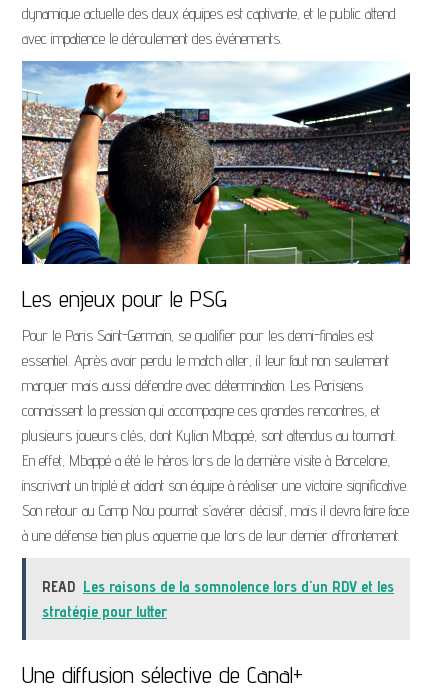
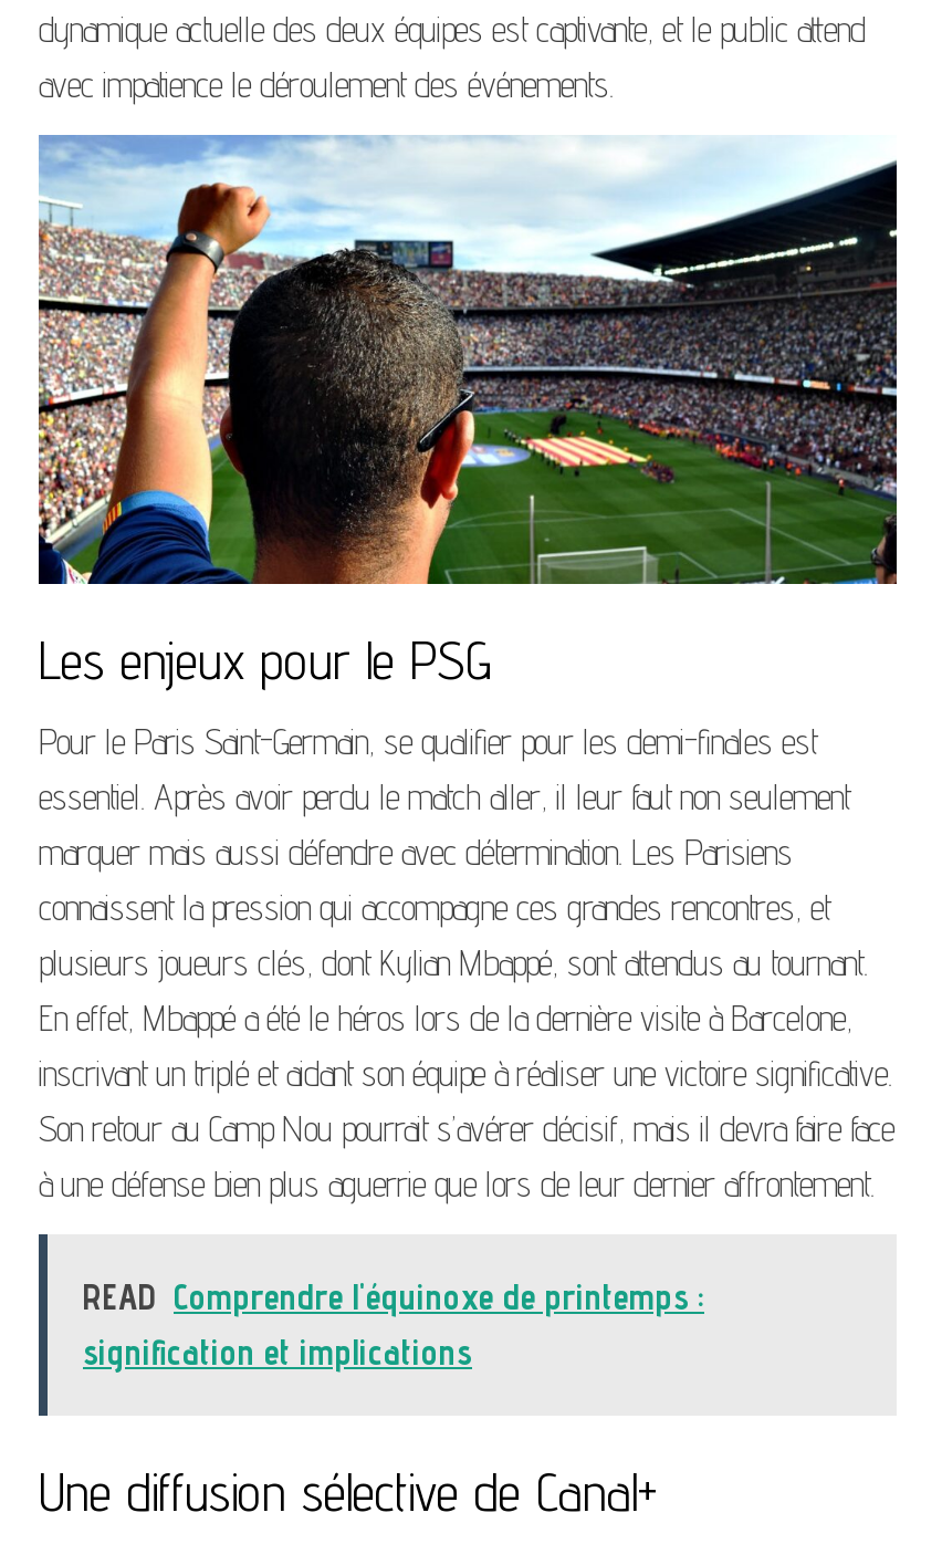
- READ Les raisons de la somnolence lors d'un RDV et les
- stratégie pour lutter
+ READ Comprendre l'équinoxe de printemps :
+ signification et implications
